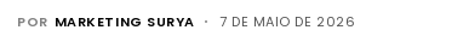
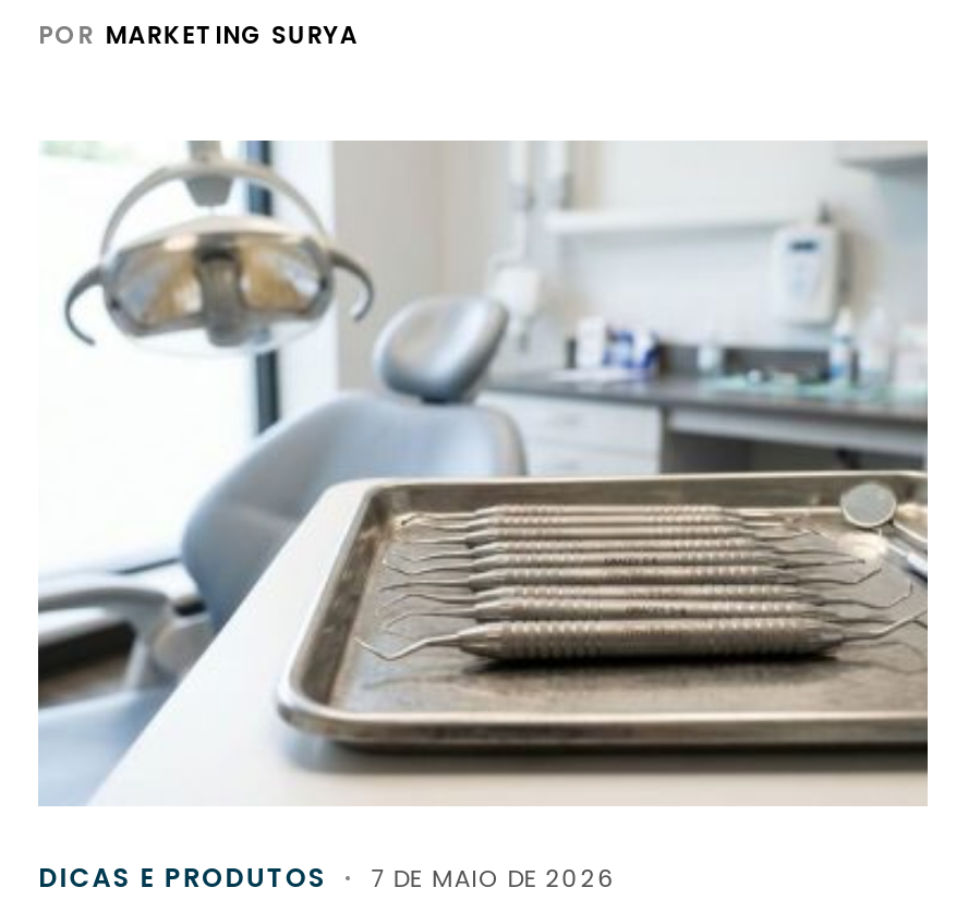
+ [image]
+ DICAS E PRODUTOS
